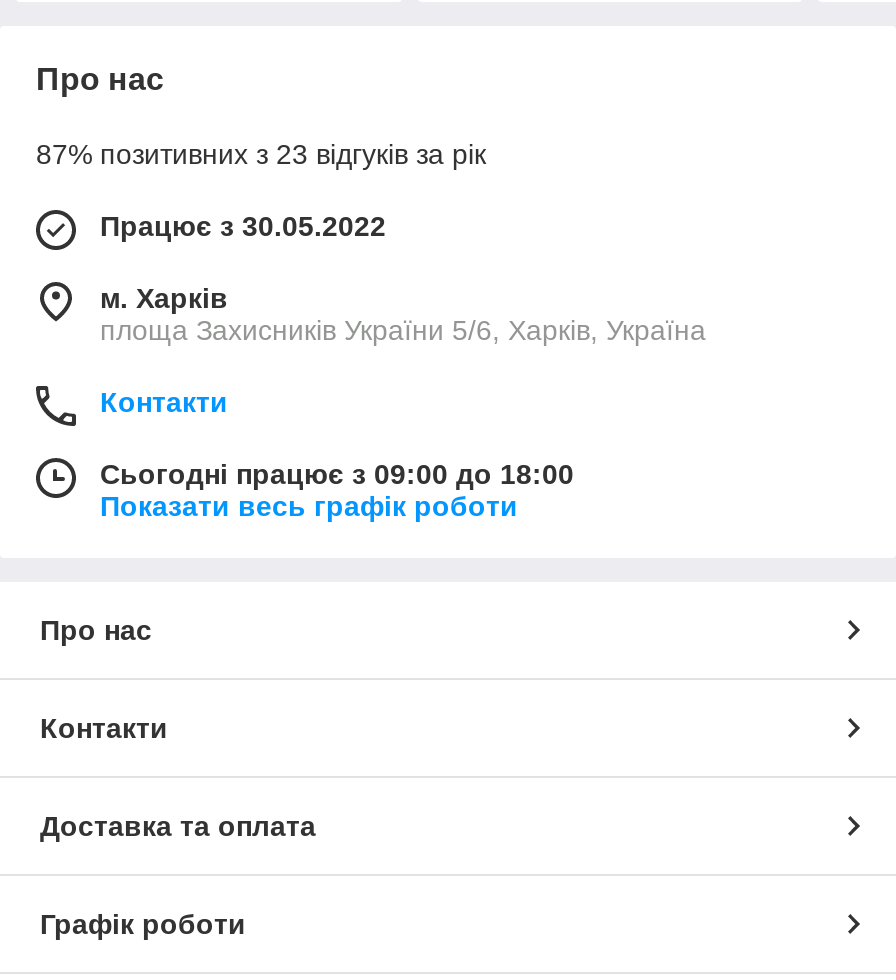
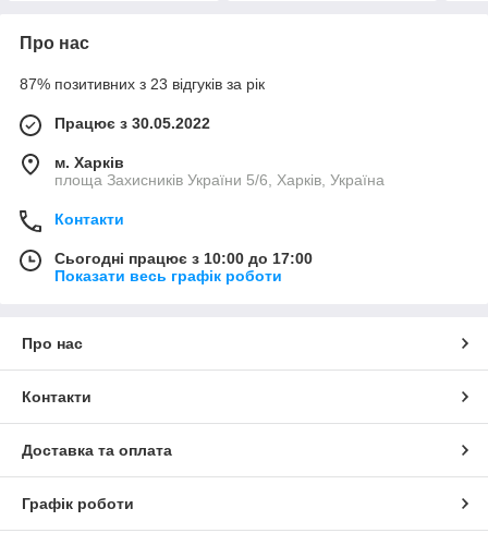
- Сьогодні працює з 09:00 до 18:00
+ Сьогодні працює з 10:00 до 17:00
